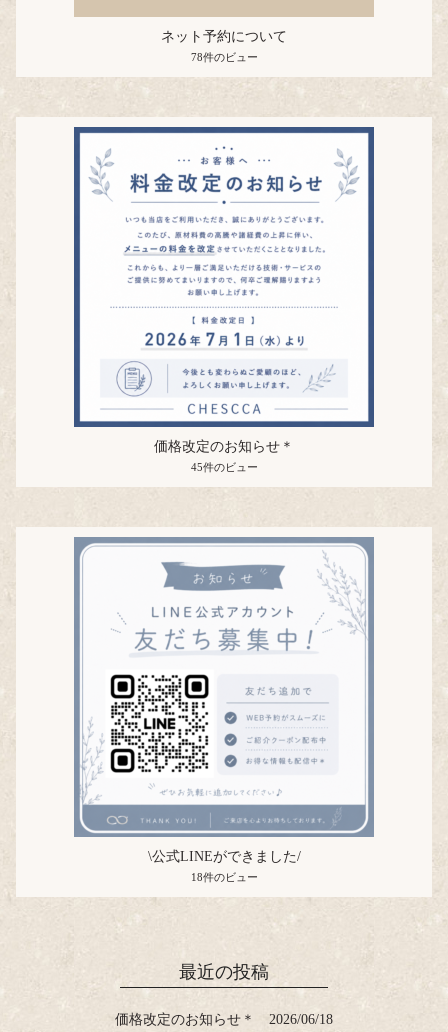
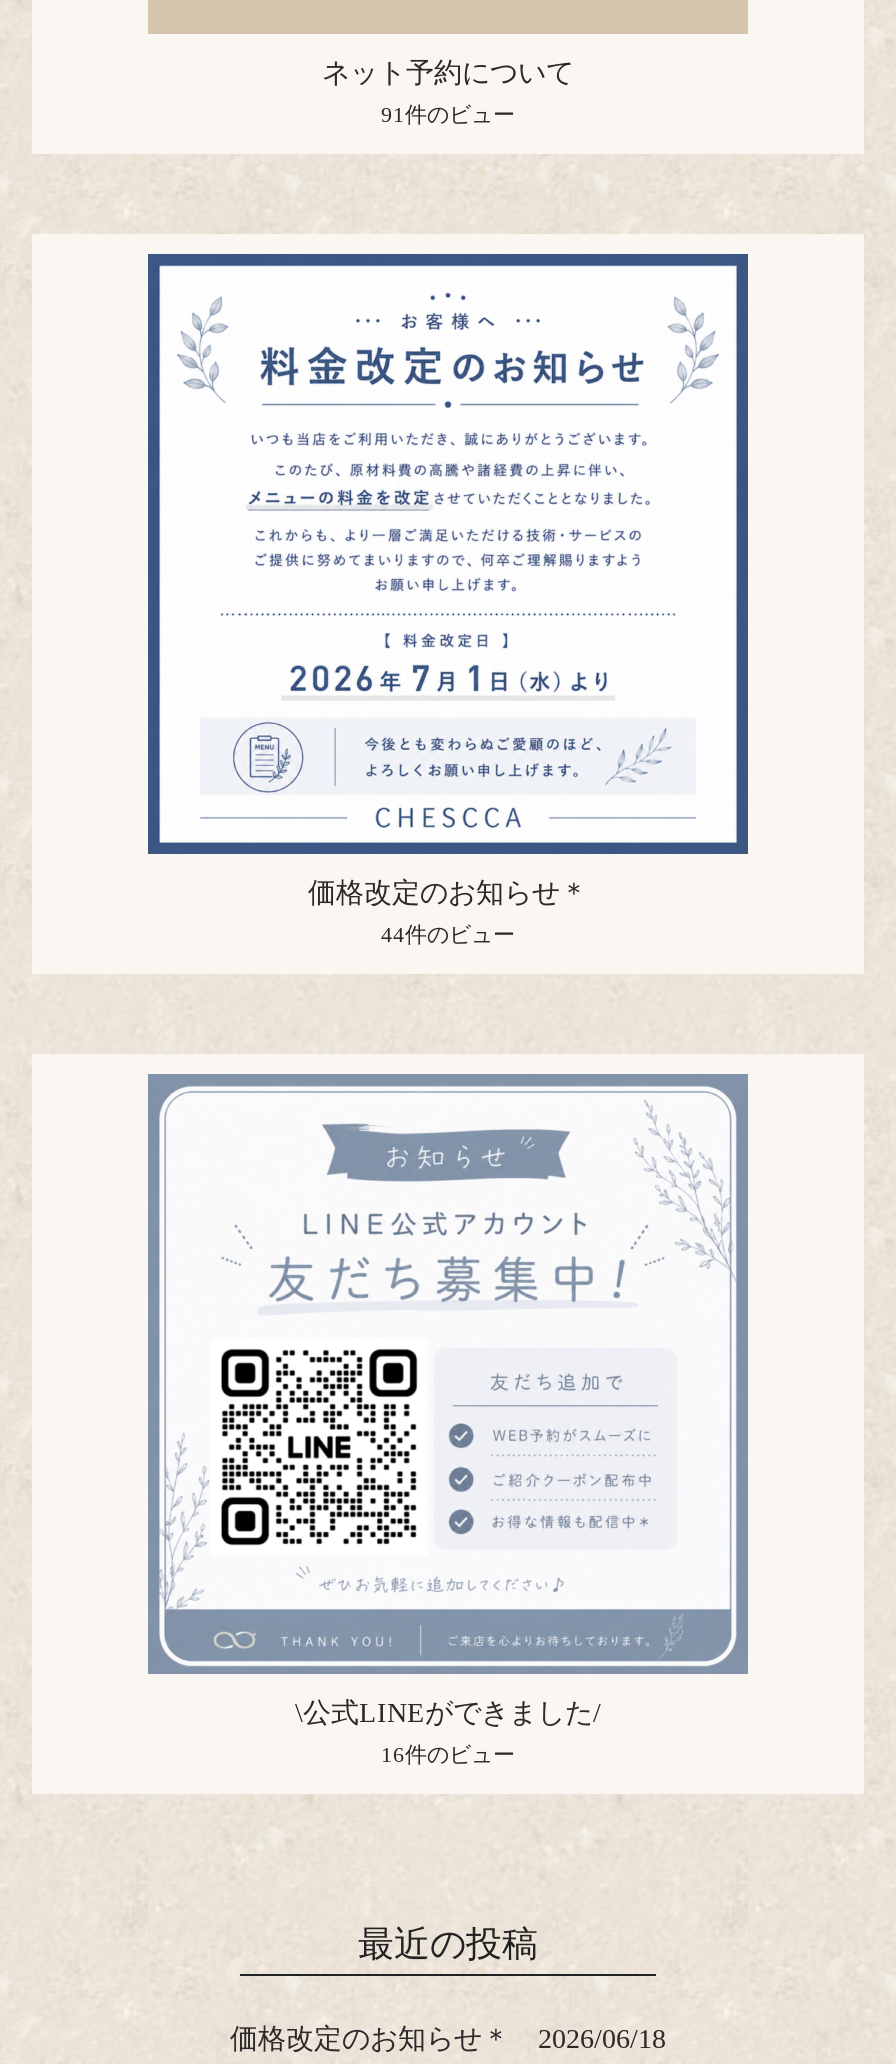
- 78件のビュー
+ 91件のビュー

- 45件のビュー
+ 44件のビュー

- 18件のビュー
+ 16件のビュー
